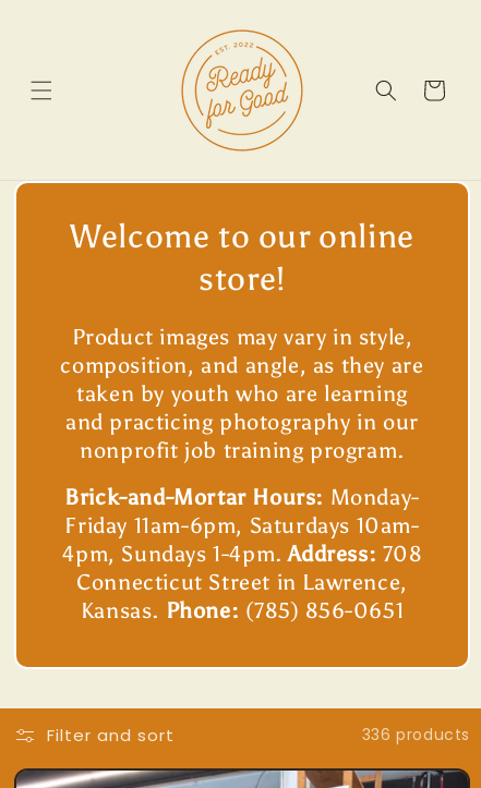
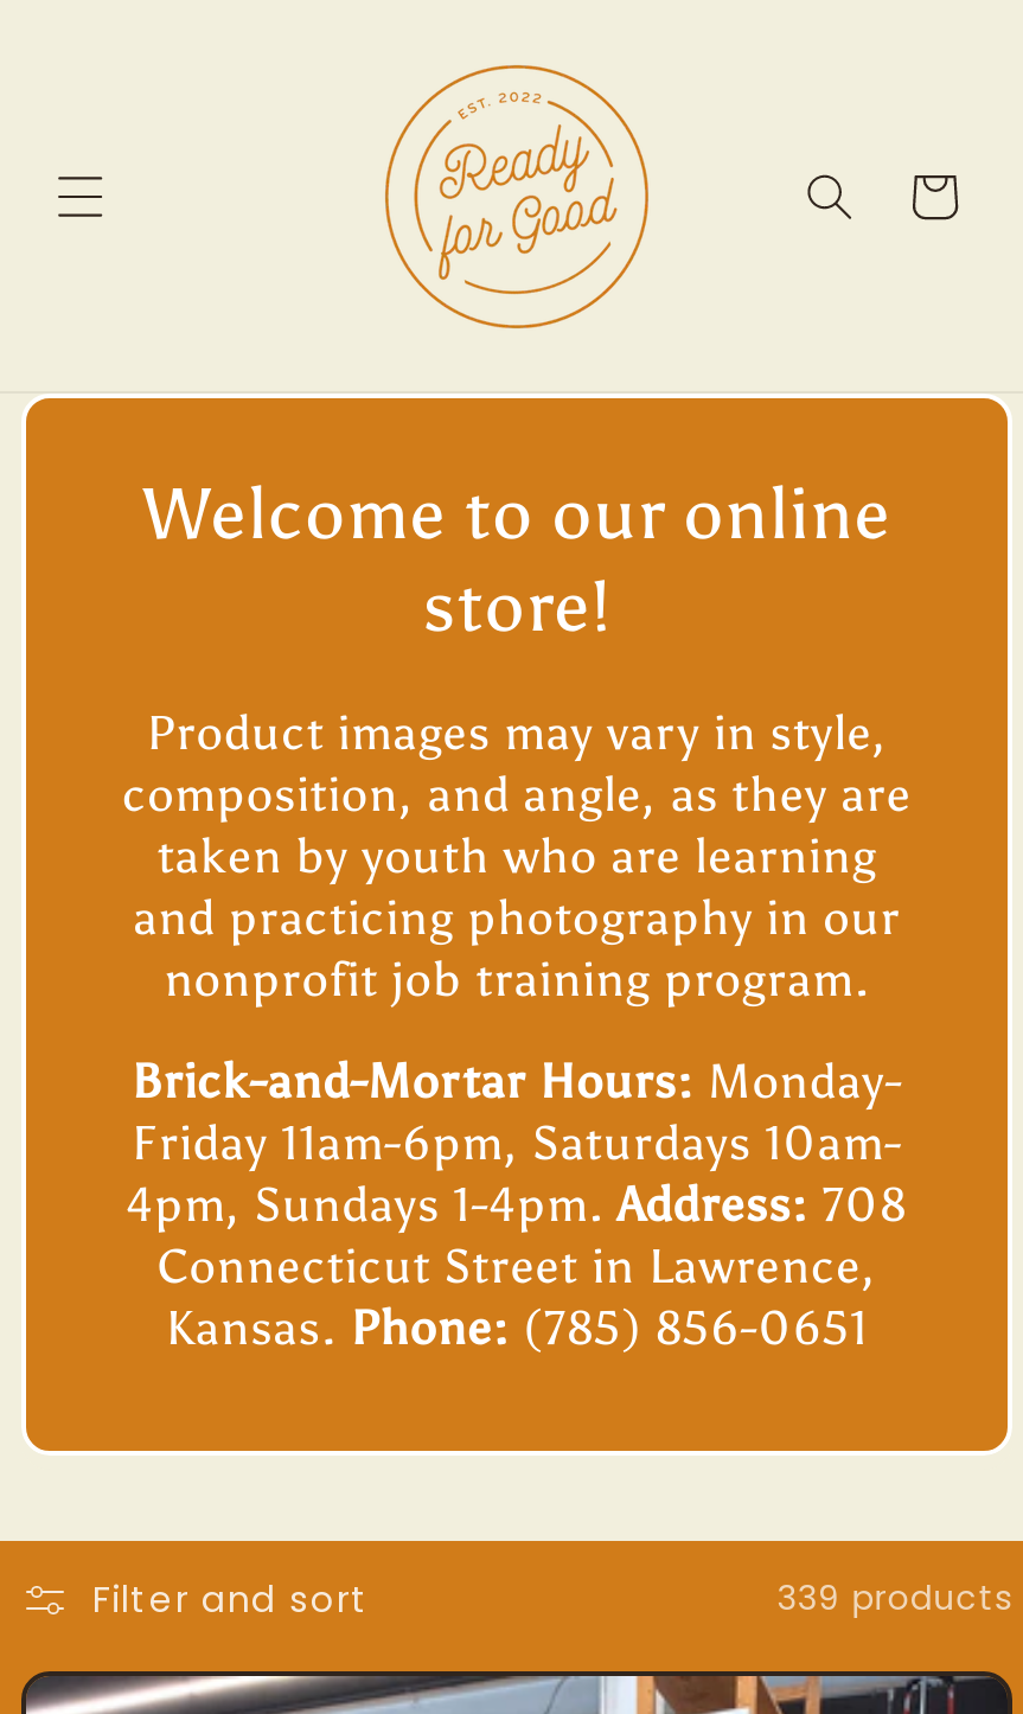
- 336 products
+ 339 products
